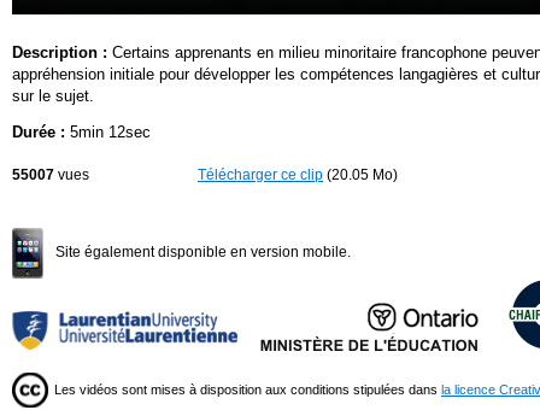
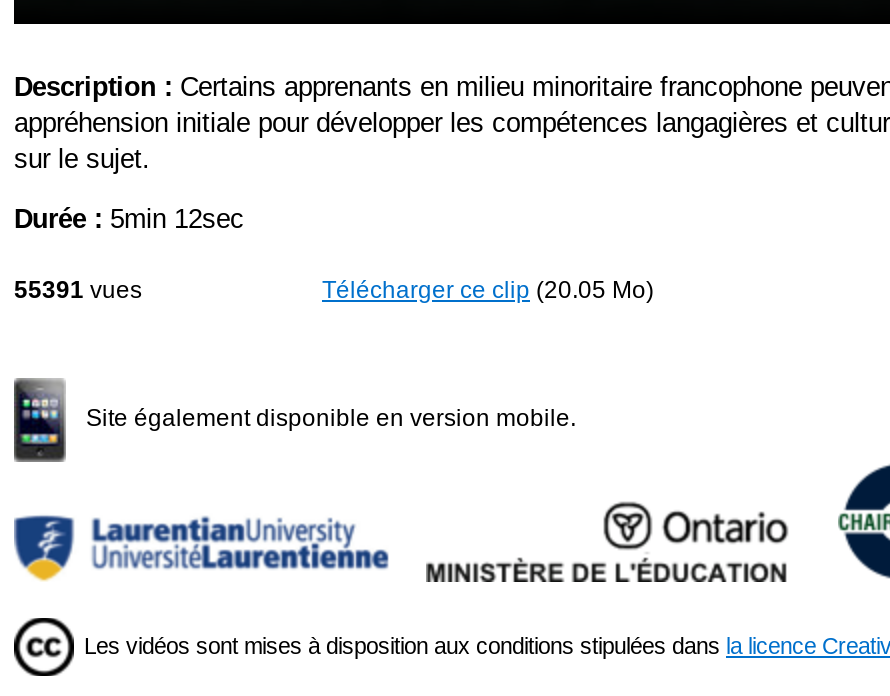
- 55007 vues
+ 55391 vues
